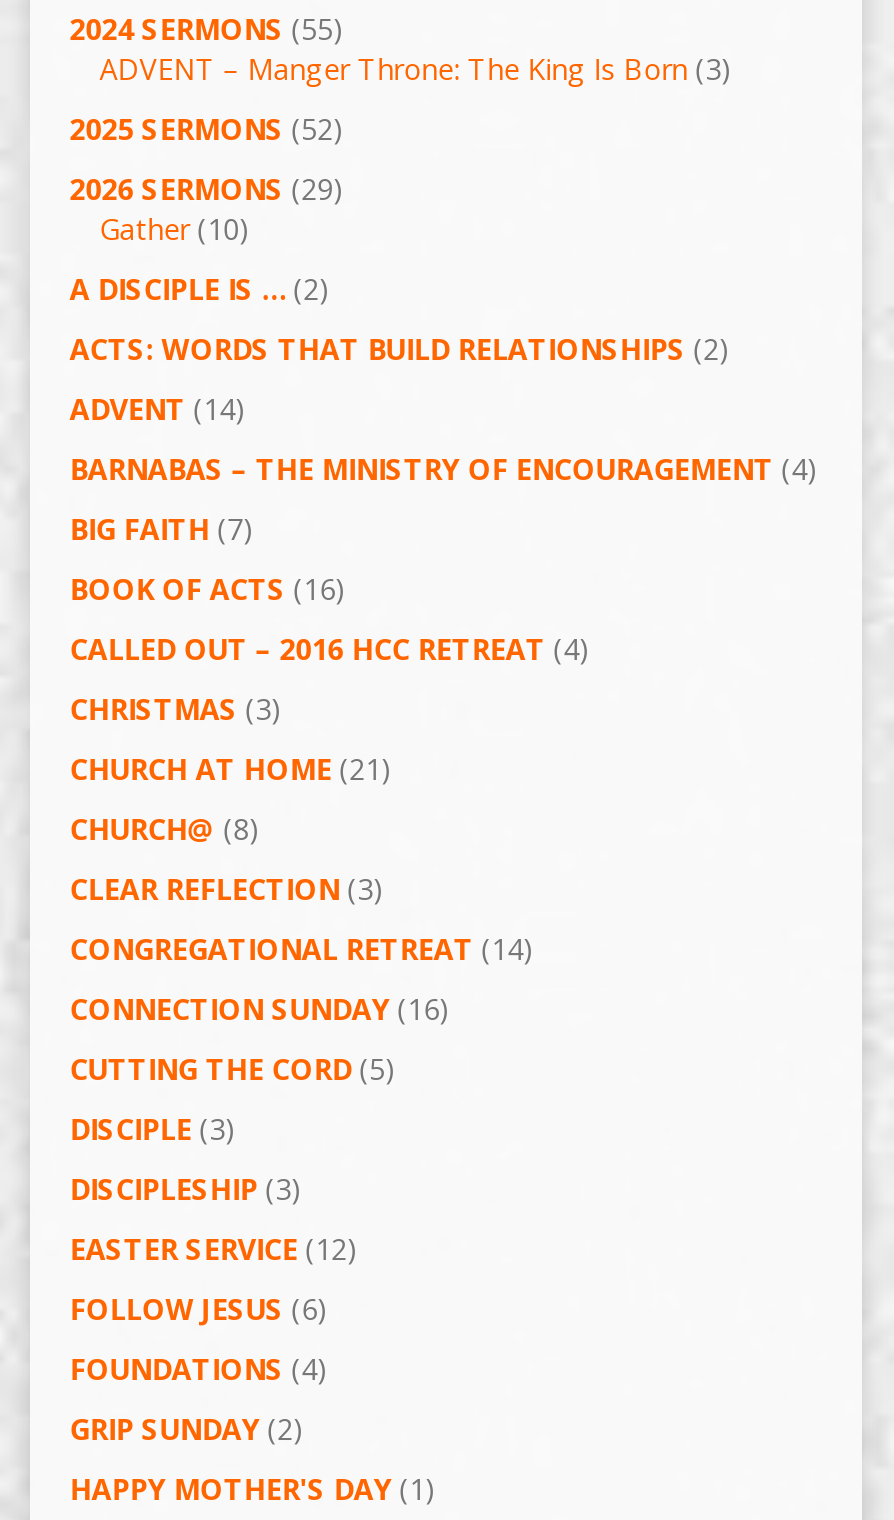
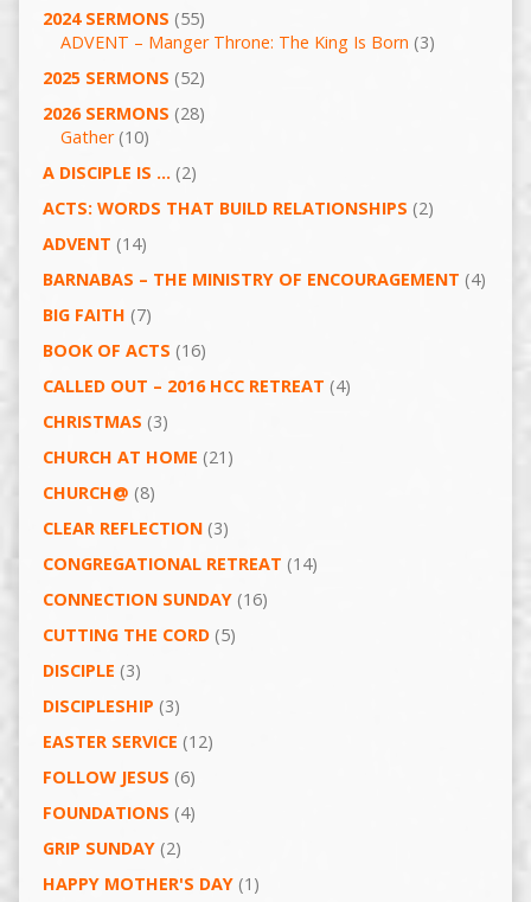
- 2026 SERMONS (29)
+ 2026 SERMONS (28)
